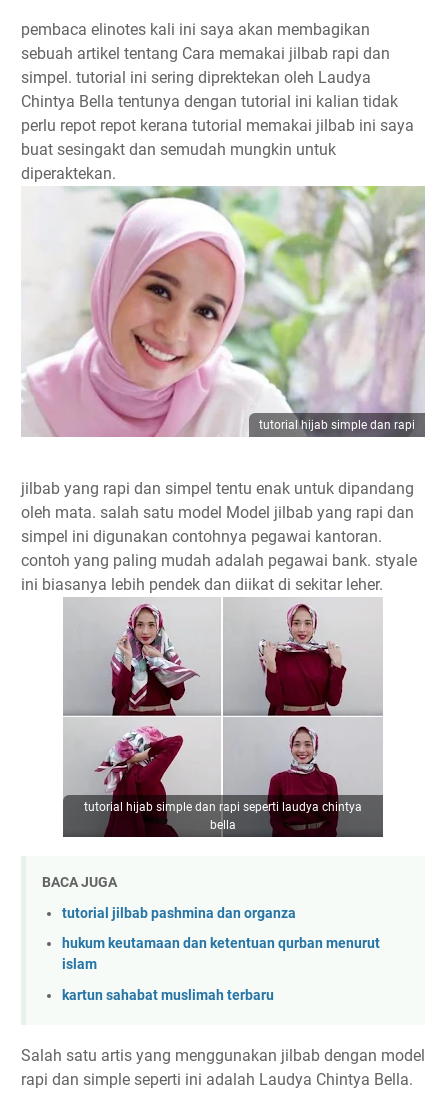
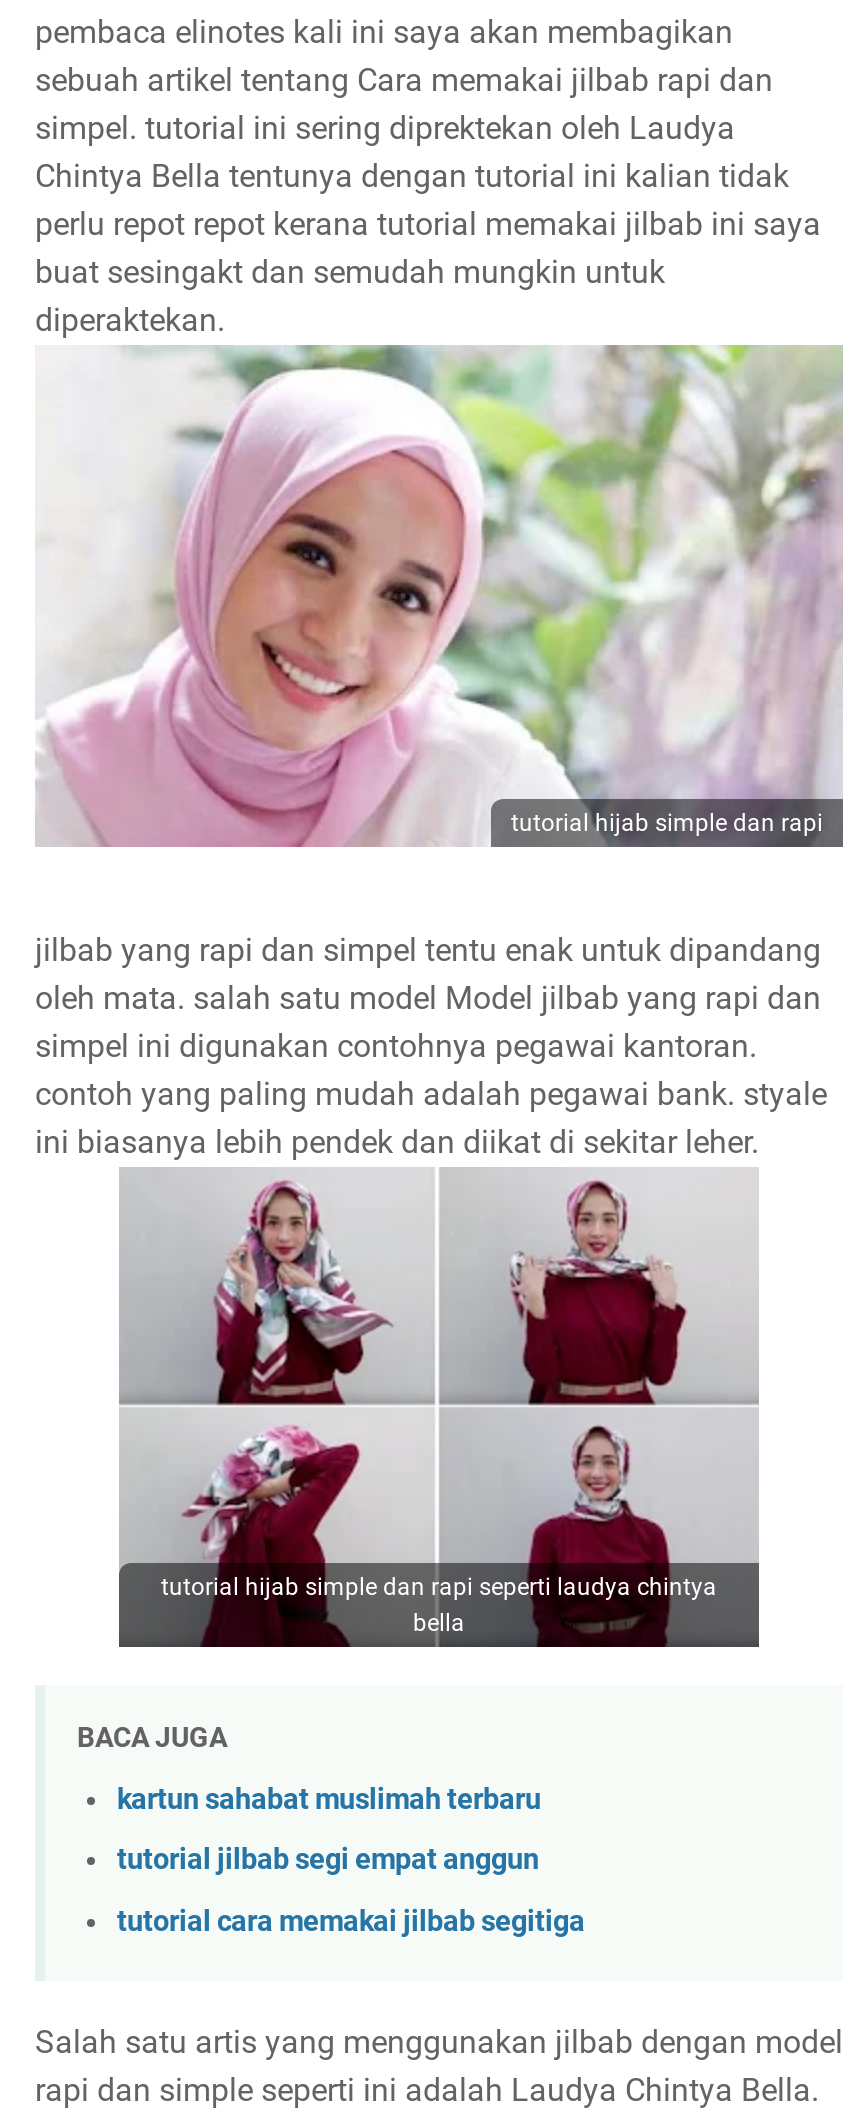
- tutorial jilbab pashmina dan organza
- hukum keutamaan dan ketentuan qurban menurut
- islam

moved up: kartun sahabat muslimah terbaru

+ tutorial jilbab segi empat anggun
+ tutorial cara memakai jilbab segitiga
